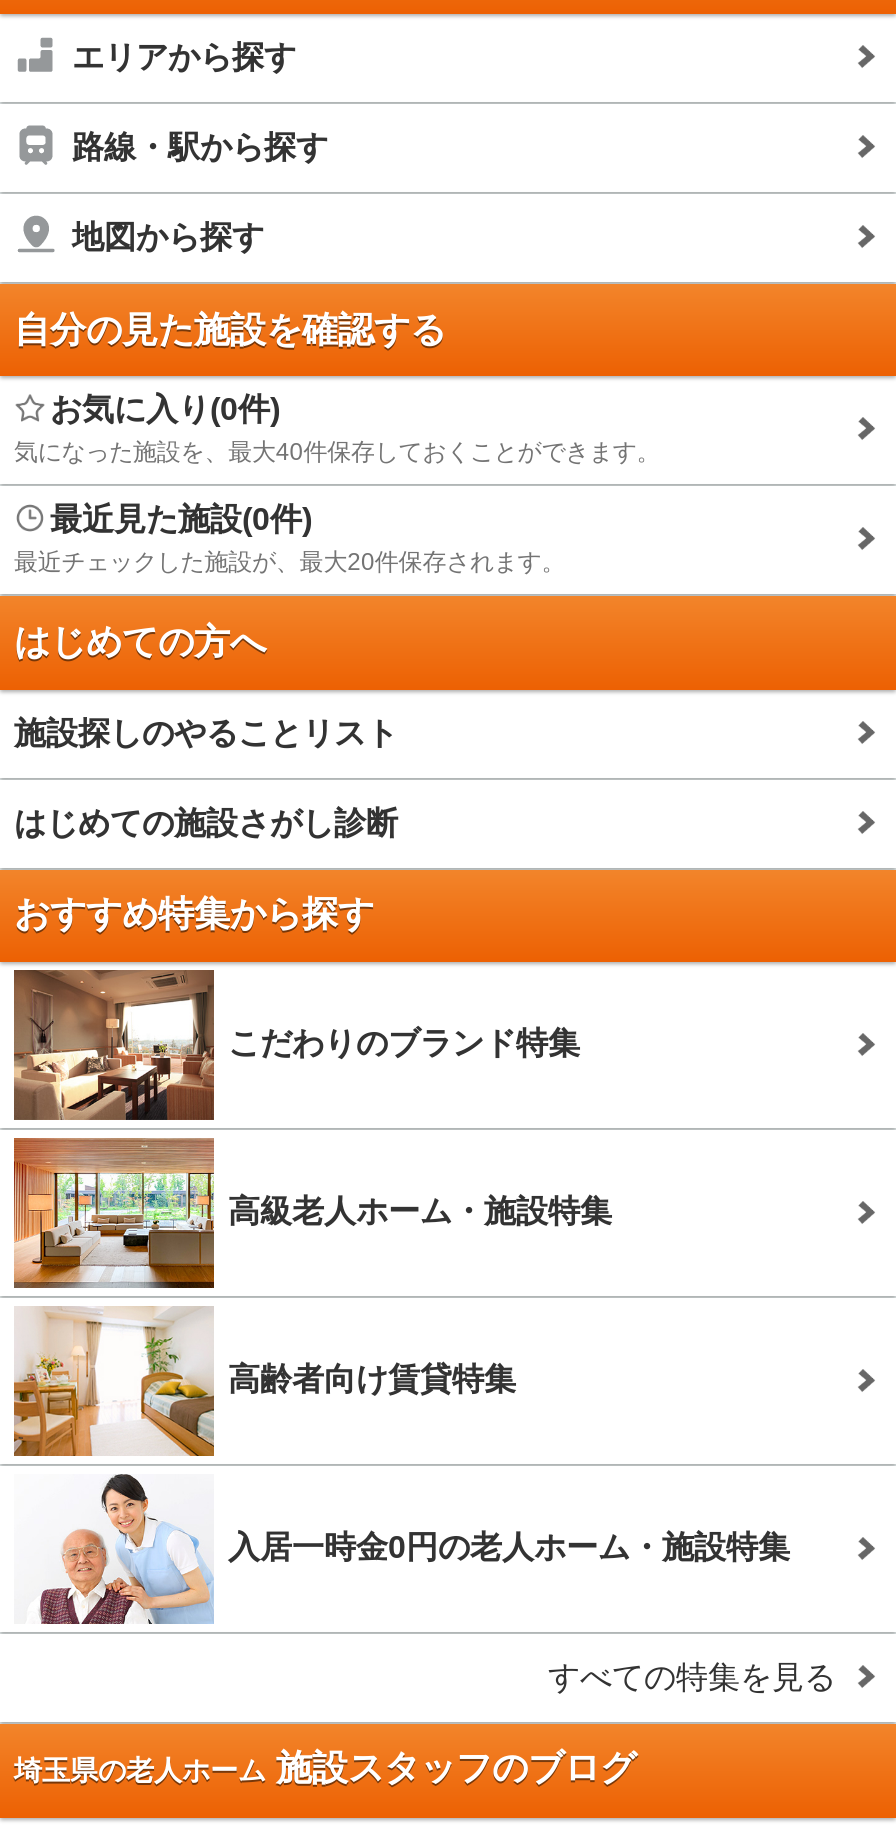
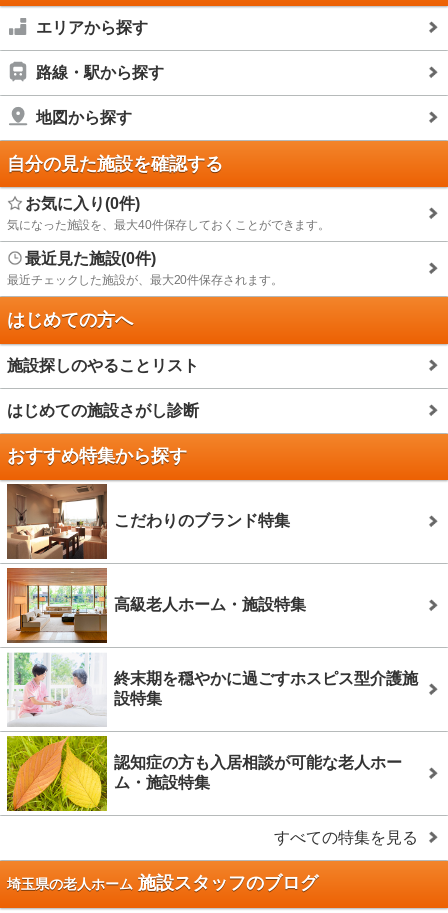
- [image]
- 高齢者向け賃貸特集
+ [image]
+ 終末期を穏やかに過ごすホスピス型介護施
+ 設特集

- [image]
- 入居一時金0円の老人ホーム・施設特集
+ [image]
+ 認知症の方も入居相談が可能な老人ホー
+ ム・施設特集
